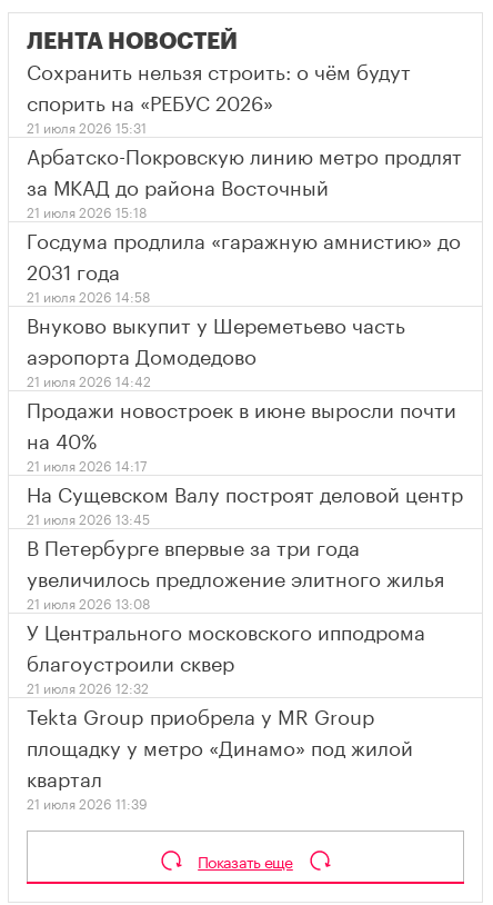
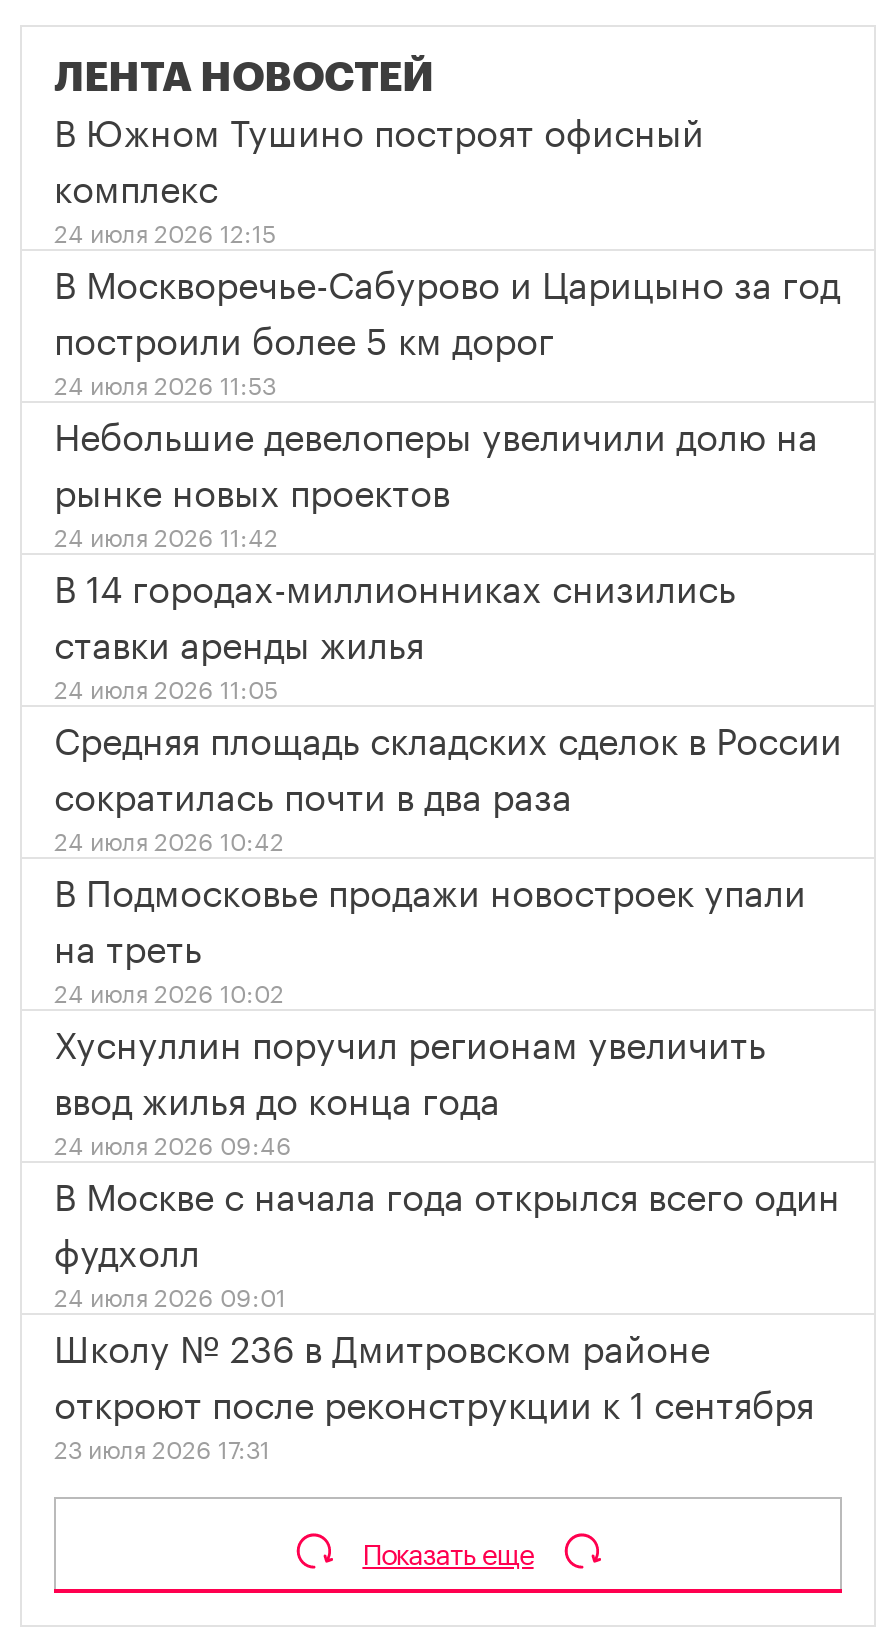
- Сохранить нельзя строить: о чём будут
- спорить на «РЕБУС 2026»
- 21 июля 2026 15:31
- Арбатско-Покровскую линию метро продлят
- за МКАД до района Восточный
- 21 июля 2026 15:18
- Госдума продлила «гаражную амнистию» до
- 2031 года
- 21 июля 2026 14:58
- Внуково выкупит у Шереметьево часть
- аэропорта Домодедово
- 21 июля 2026 14:42
- Продажи новостроек в июне выросли почти
- на 40%
- 21 июля 2026 14:17
- На Сущевском Валу построят деловой центр
- 21 июля 2026 13:45
- В Петербурге впервые за три года
- увеличилось предложение элитного жилья
- 21 июля 2026 13:08
- У Центрального московского ипподрома
- благоустроили сквер
- 21 июля 2026 12:32
- Tekta Group приобрела у MR Group
- площадку у метро «Динамо» под жилой
- квартал
- 21 июля 2026 11:39
+ В Южном Тушино построят офисный
+ комплекс
+ 24 июля 2026 12:15
+ В Москворечье-Сабурово и Царицыно за год
+ построили более 5 км дорог
+ 24 июля 2026 11:53
+ Небольшие девелоперы увеличили долю на
+ рынке новых проектов
+ 24 июля 2026 11:42
+ В 14 городах-миллионниках снизились
+ ставки аренды жилья
+ 24 июля 2026 11:05
+ Средняя площадь складских сделок в России
+ сократилась почти в два раза
+ 24 июля 2026 10:42
+ В Подмосковье продажи новостроек упали
+ на треть
+ 24 июля 2026 10:02
+ Хуснуллин поручил регионам увеличить
+ ввод жилья до конца года
+ 24 июля 2026 09:46
+ В Москве с начала года открылся всего один
+ фудхолл
+ 24 июля 2026 09:01
+ Школу № 236 в Дмитровском районе
+ откроют после реконструкции к 1 сентября
+ 23 июля 2026 17:31
